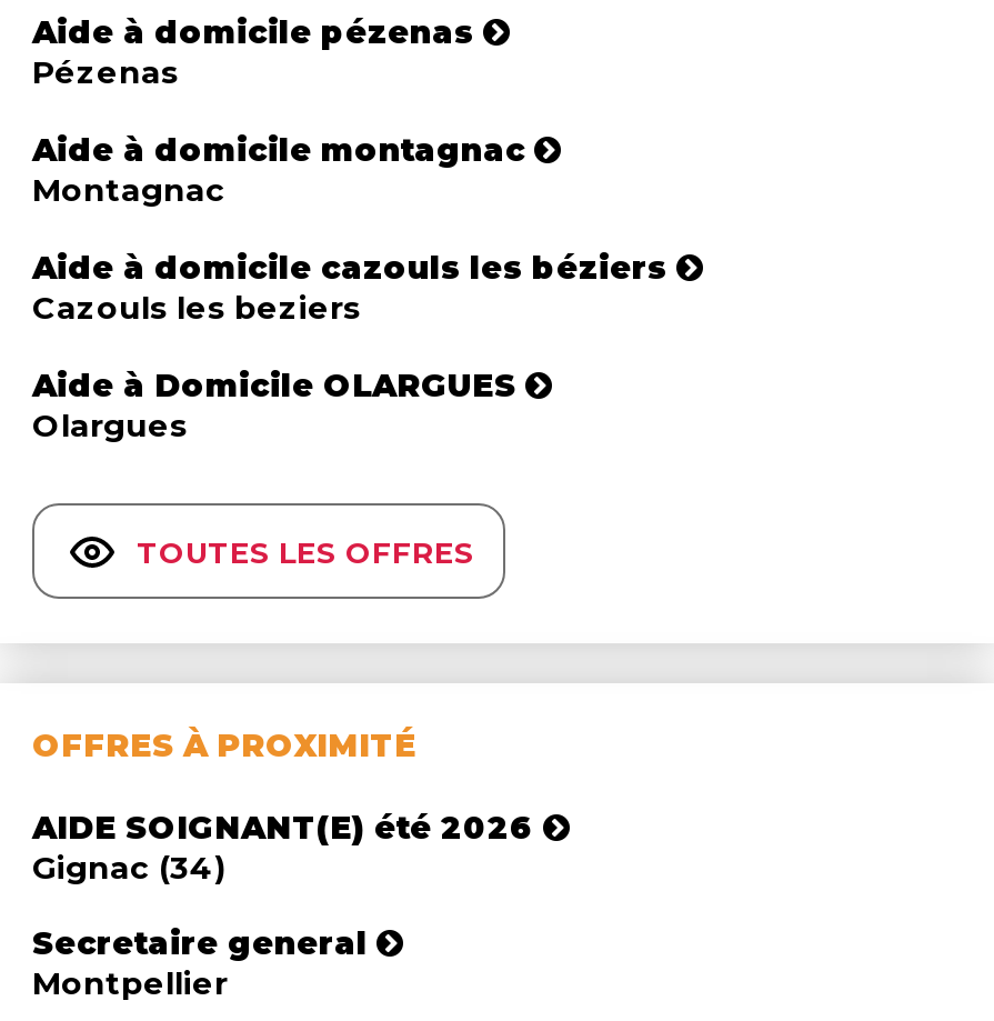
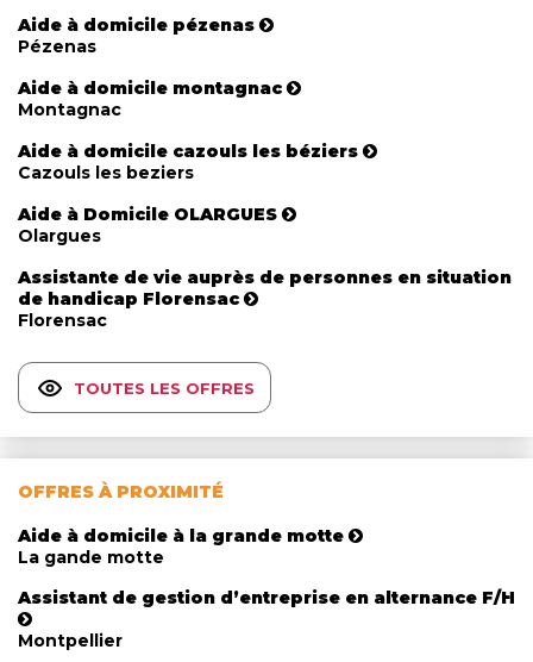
+ Assistante de vie auprès de personnes en situation
+ de handicap Florensac
+ Florensac

- AIDE SOIGNANT(E) été 2026
- Gignac (34)
+ Aide à domicile à la grande motte
+ La gande motte

- Secretaire general
+ Assistant de gestion d’entreprise en alternance F/H
